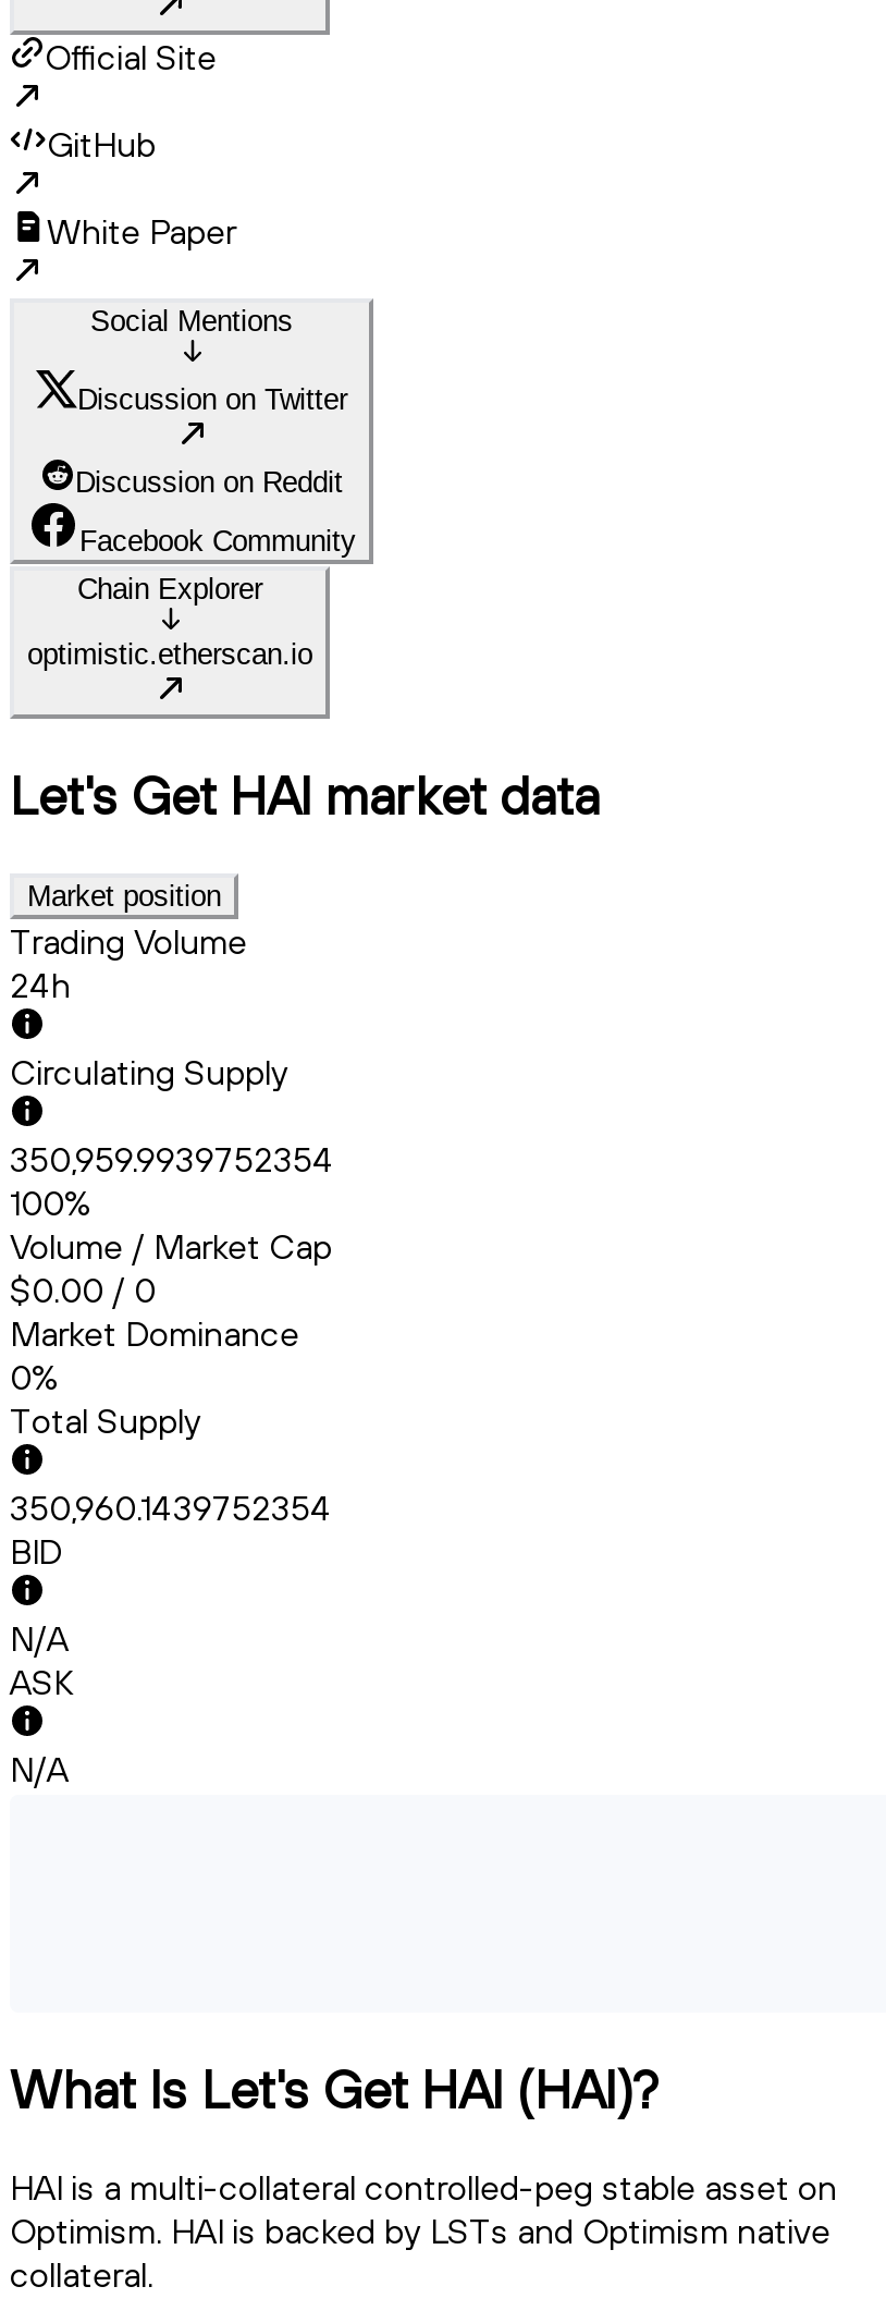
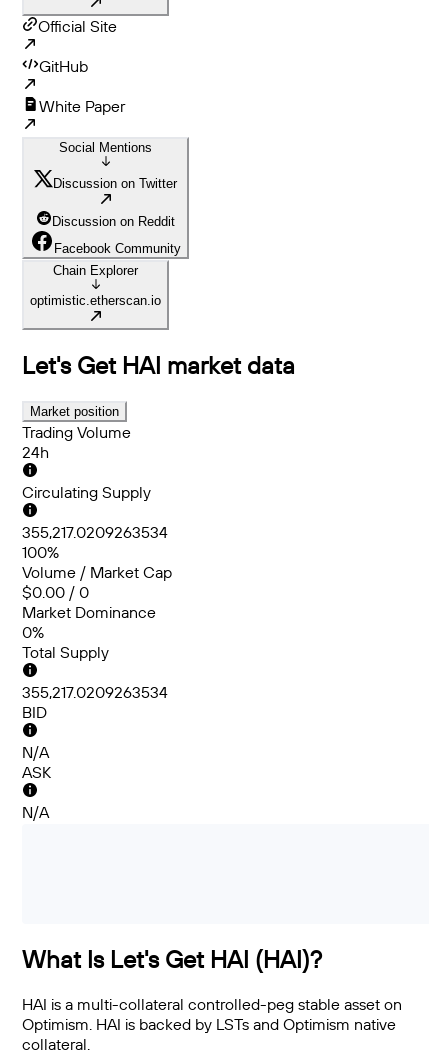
- 350,959.9939752354
+ 355,217.0209263534

- 350,960.1439752354
+ 355,217.0209263534
